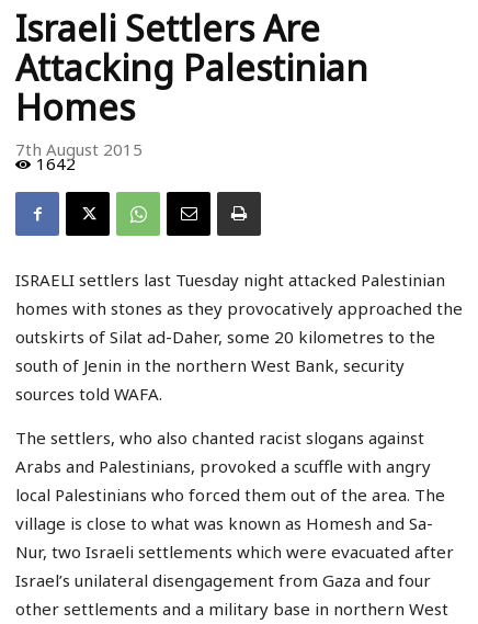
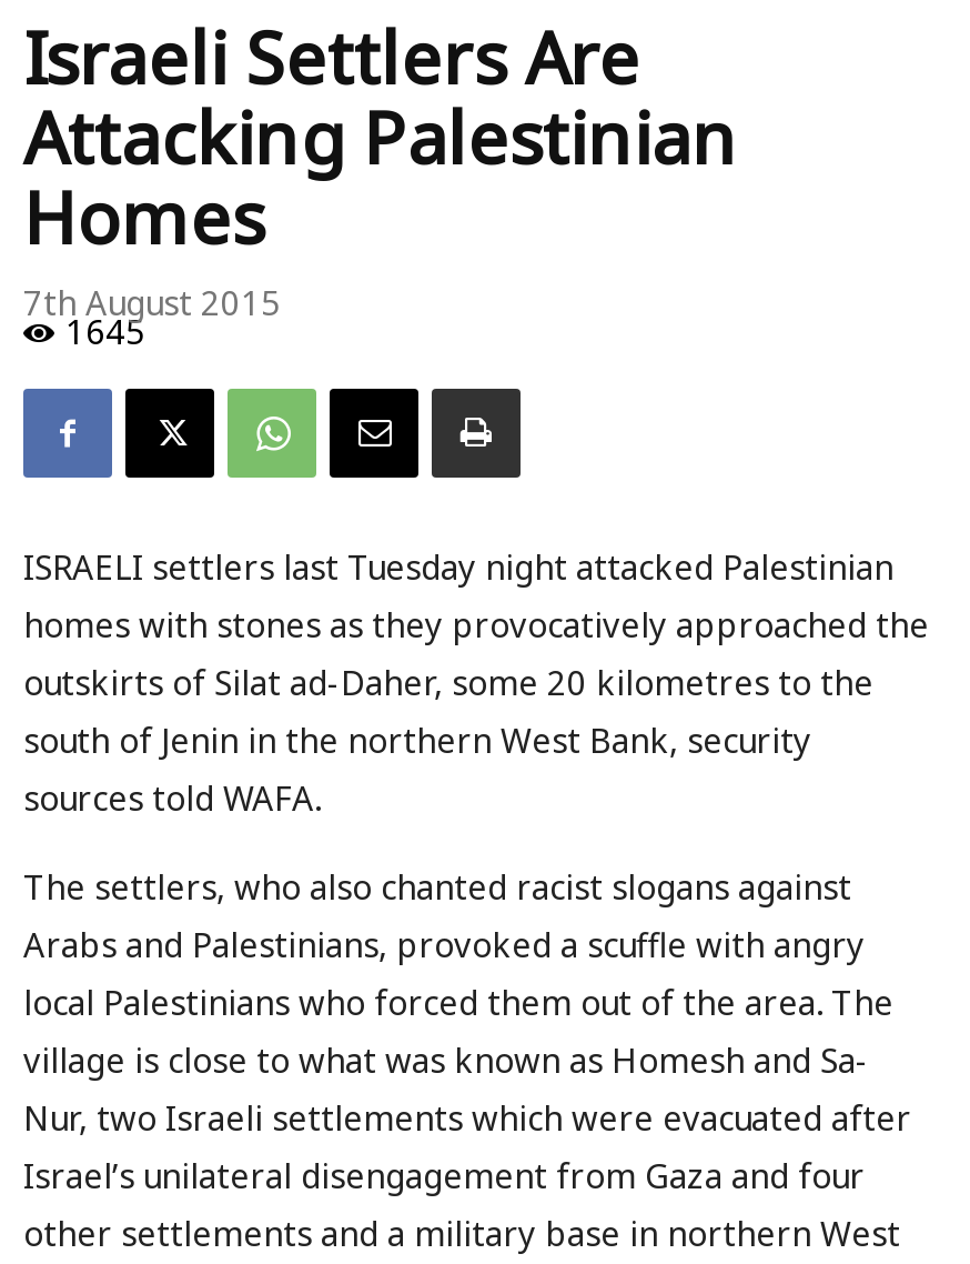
- 1642
+ 1645
